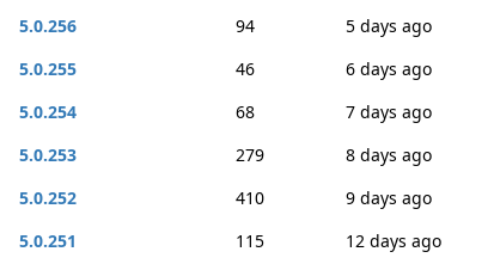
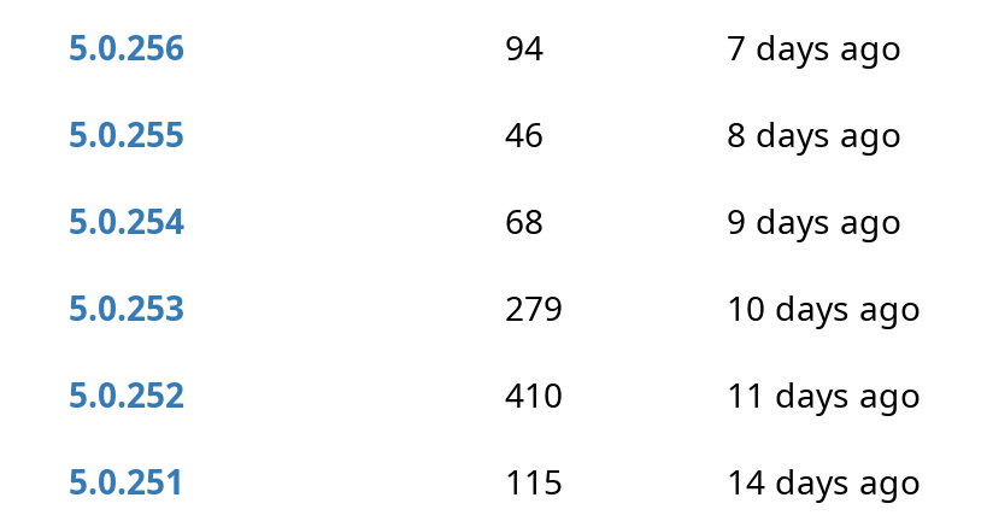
- 5 days ago
+ 7 days ago

- 6 days ago
+ 8 days ago

- 7 days ago
+ 9 days ago

- 8 days ago
+ 10 days ago

- 9 days ago
+ 11 days ago

- 12 days ago
+ 14 days ago
